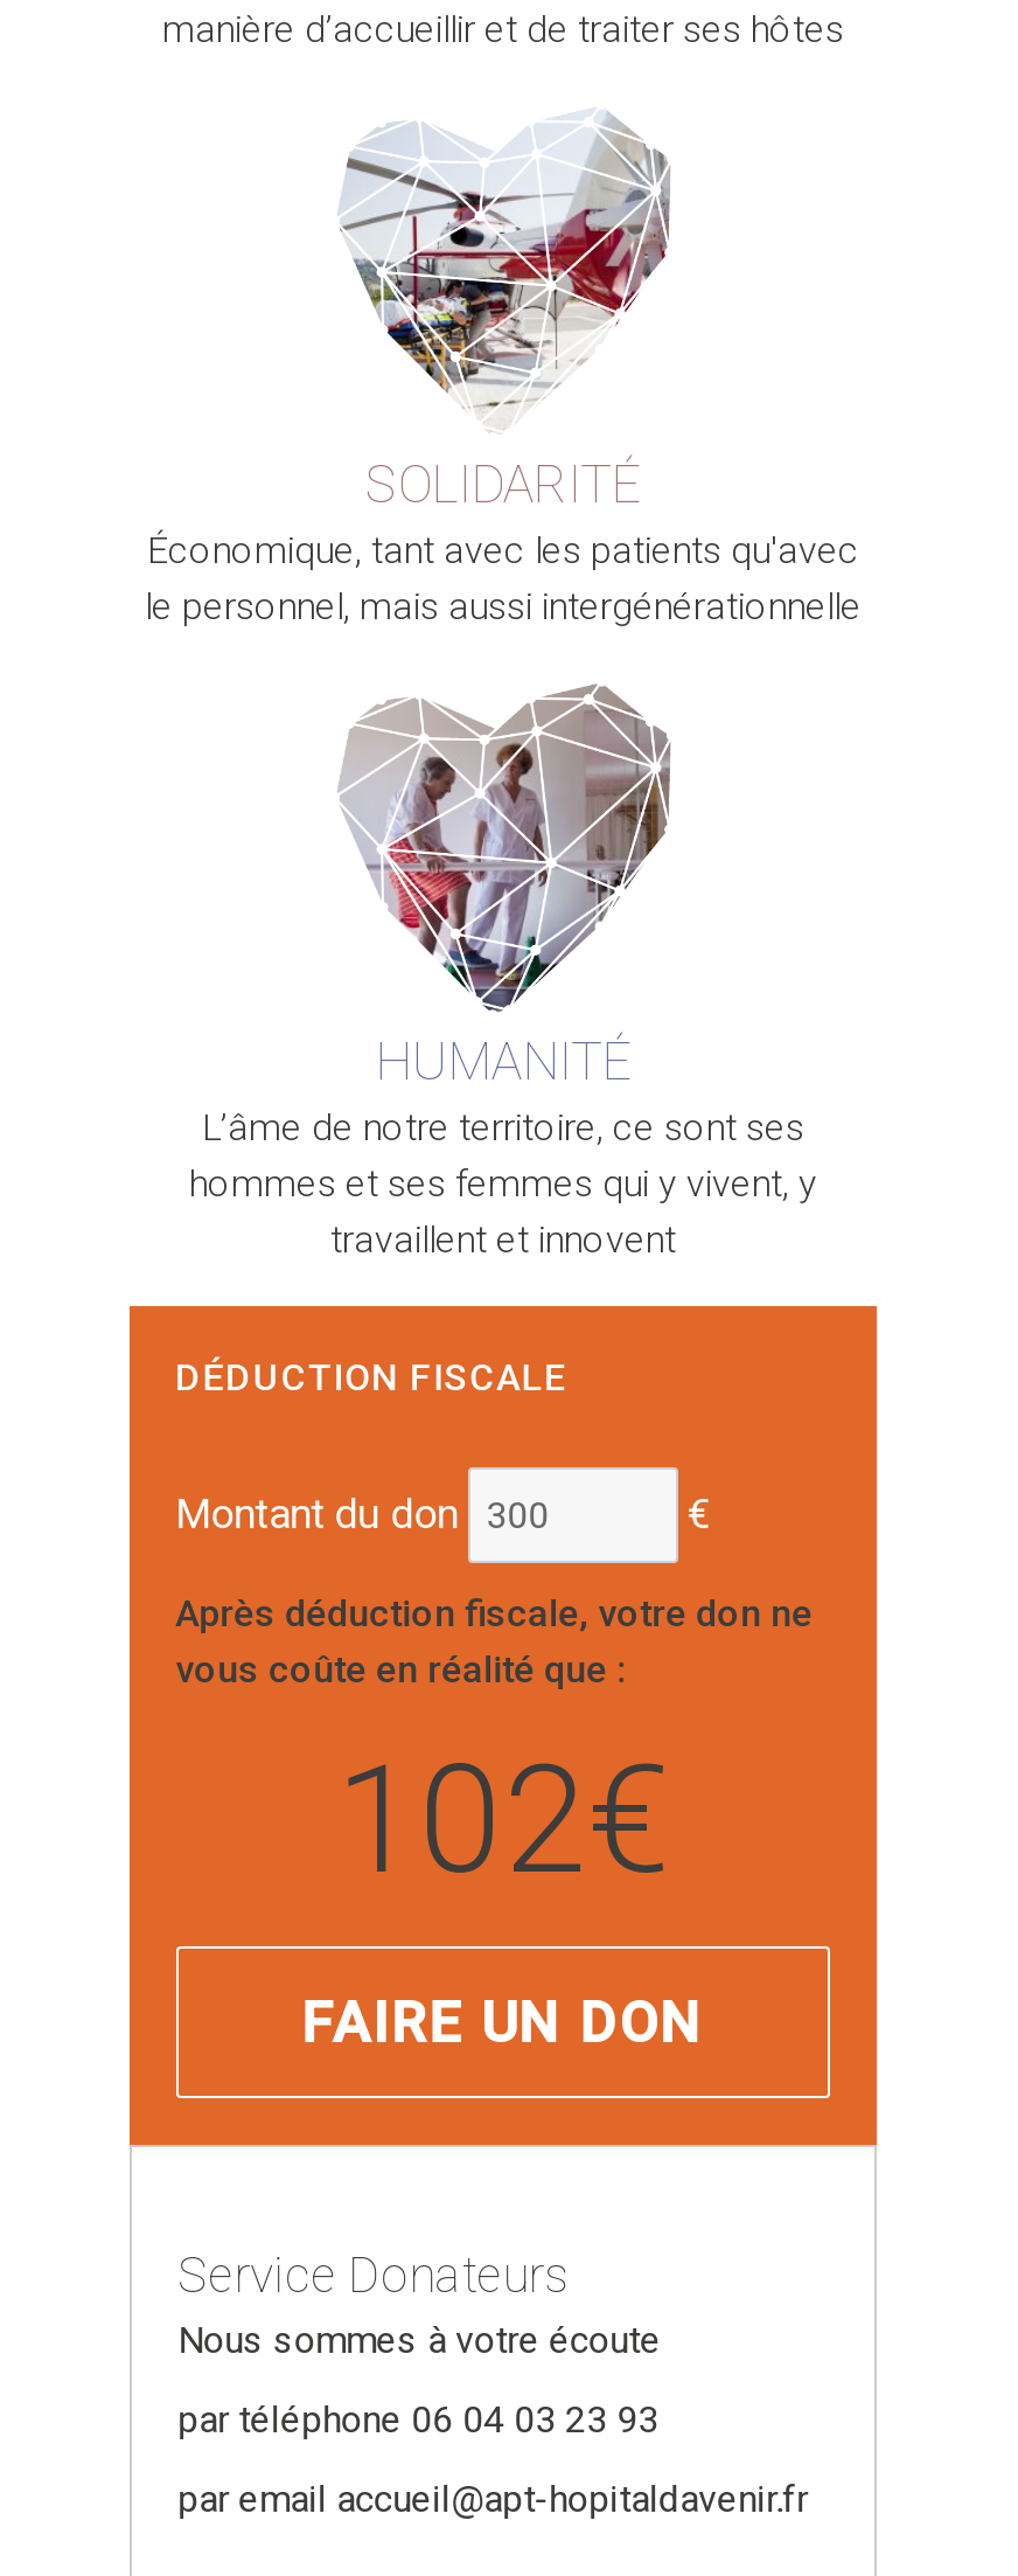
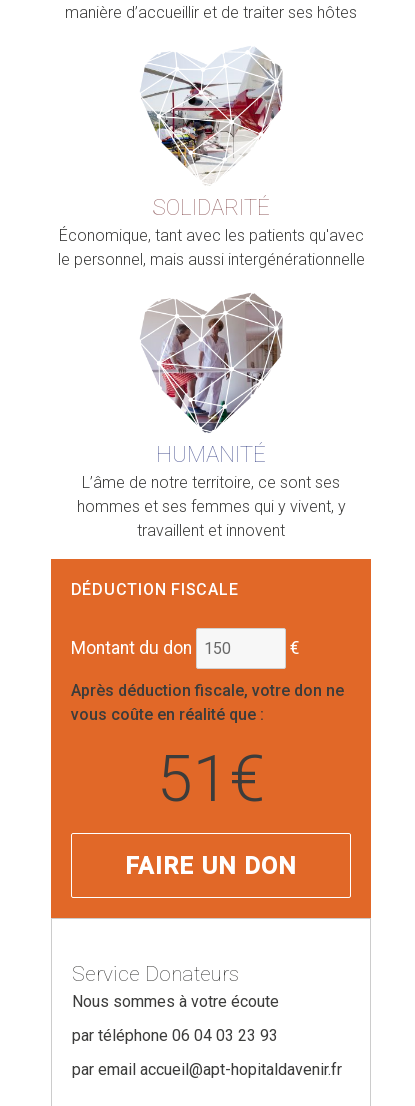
- 102€
+ 51€
